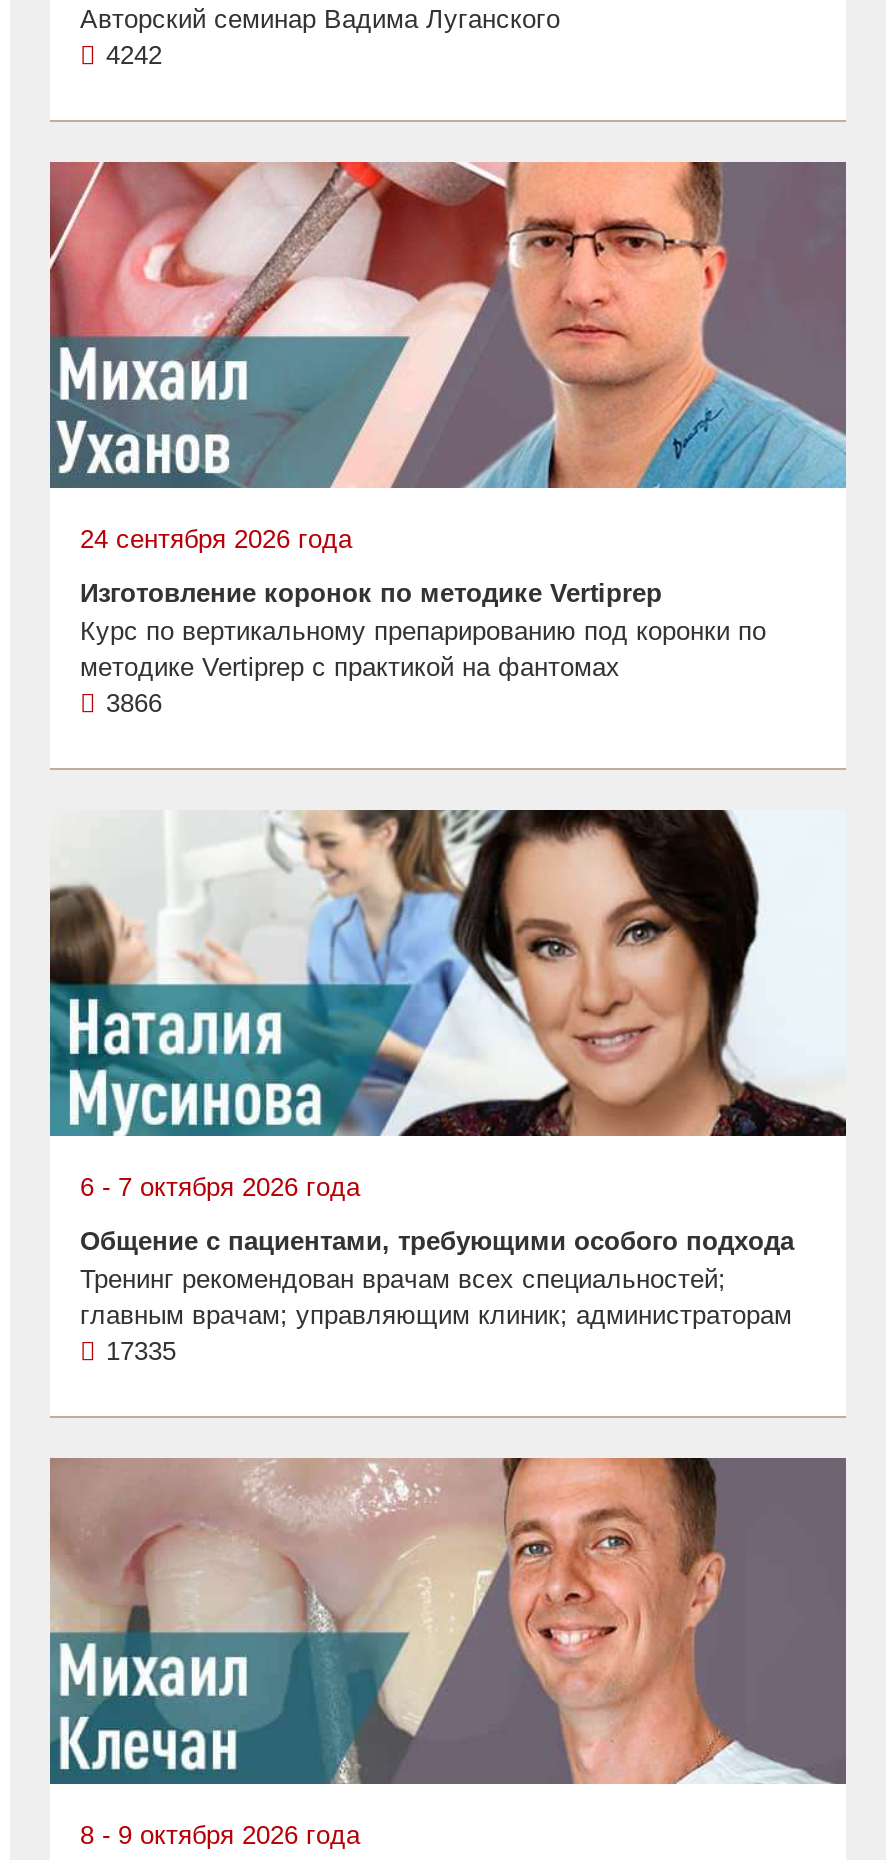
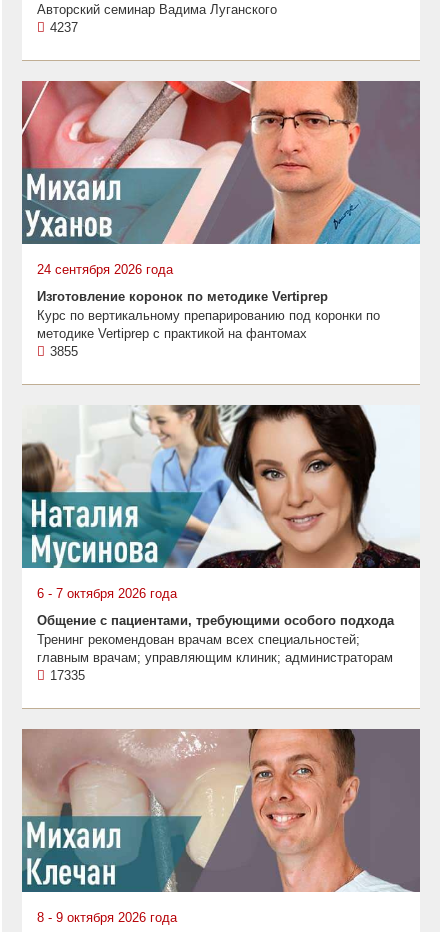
- 4242
+ 4237

- 3866
+ 3855
